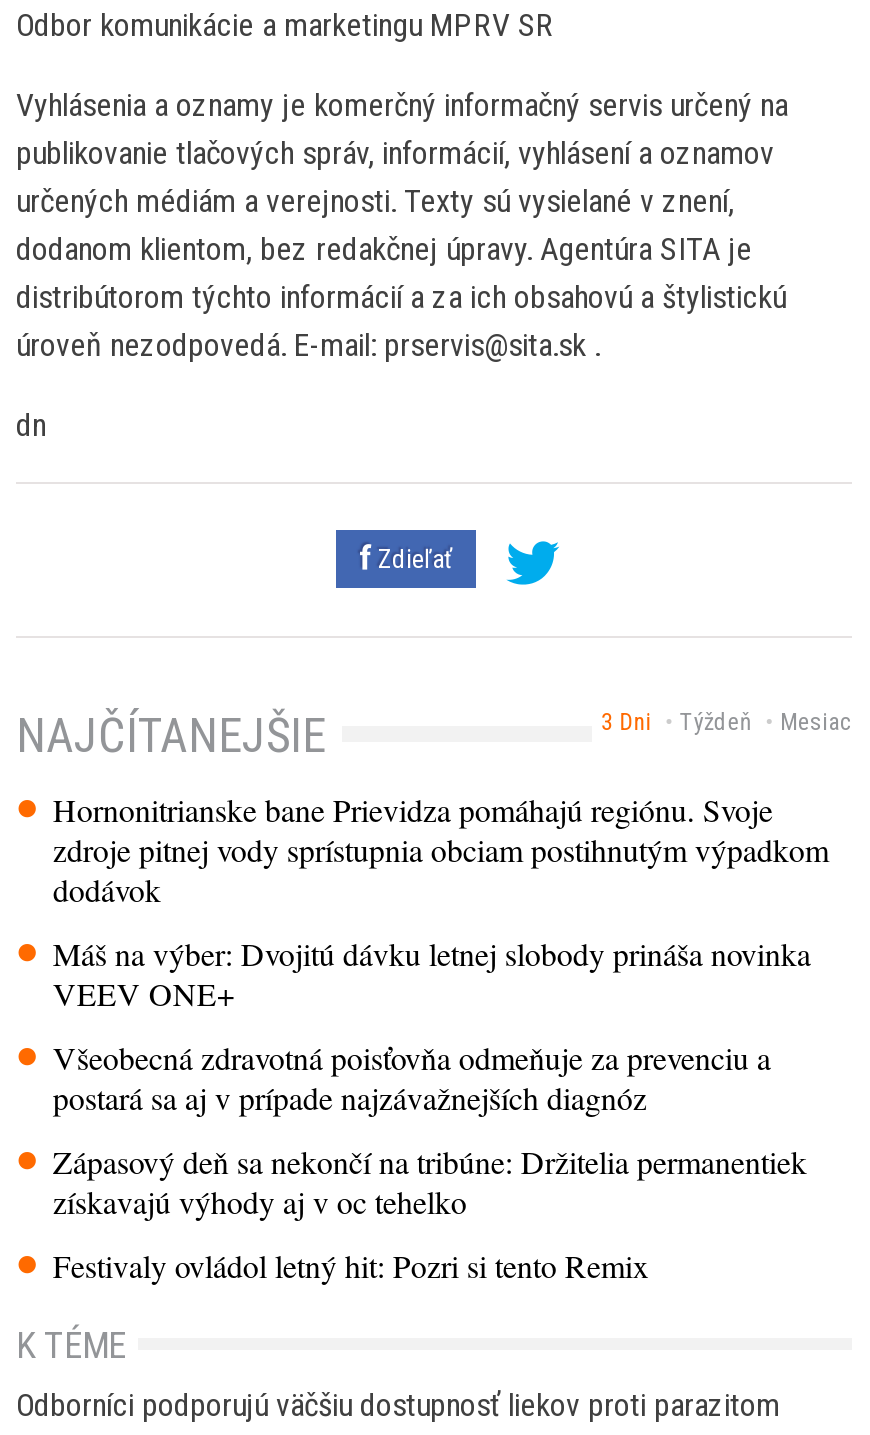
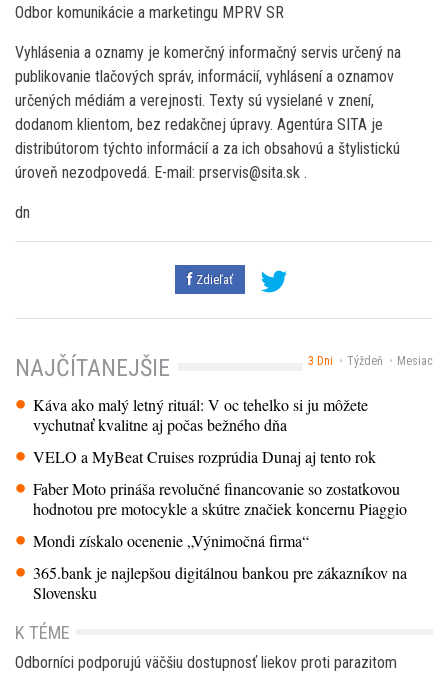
- Hornonitrianske bane Prievidza pomáhajú regiónu. Svoje
- zdroje pitnej vody sprístupnia obciam postihnutým výpadkom
- dodávok
+ Káva ako malý letný rituál: V oc tehelko si ju môžete
+ vychutnať kvalitne aj počas bežného dňa

- Máš na výber: Dvojitú dávku letnej slobody prináša novinka
- VEEV ONE+
+ VELO a MyBeat Cruises rozprúdia Dunaj aj tento rok

- Všeobecná zdravotná poisťovňa odmeňuje za prevenciu a
- postará sa aj v prípade najzávažnejších diagnóz
+ Faber Moto prináša revolučné financovanie so zostatkovou
+ hodnotou pre motocykle a skútre značiek koncernu Piaggio

- Zápasový deň sa nekončí na tribúne: Držitelia permanentiek
- získavajú výhody aj v oc tehelko
+ Mondi získalo ocenenie „Výnimočná firma“

- Festivaly ovládol letný hit: Pozri si tento Remix
+ 365.bank je najlepšou digitálnou bankou pre zákazníkov na
+ Slovensku
